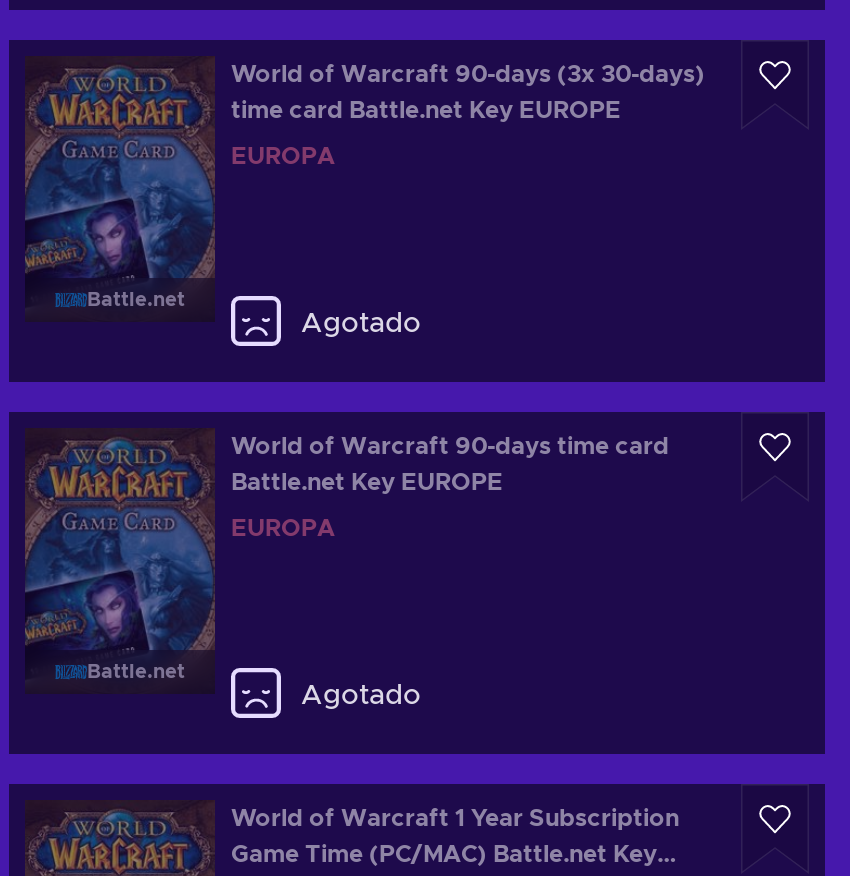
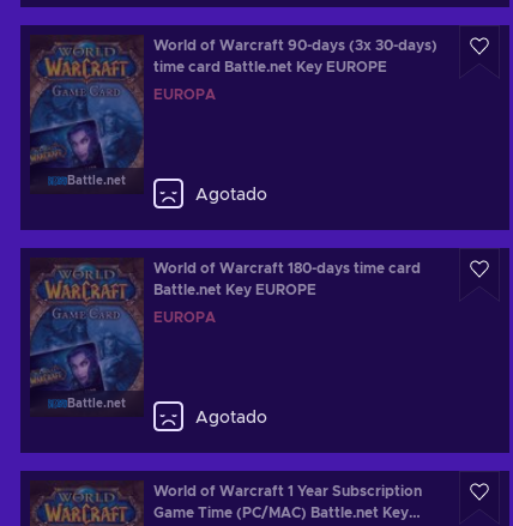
- World of Warcraft 90-days time card
+ World of Warcraft 180-days time card
